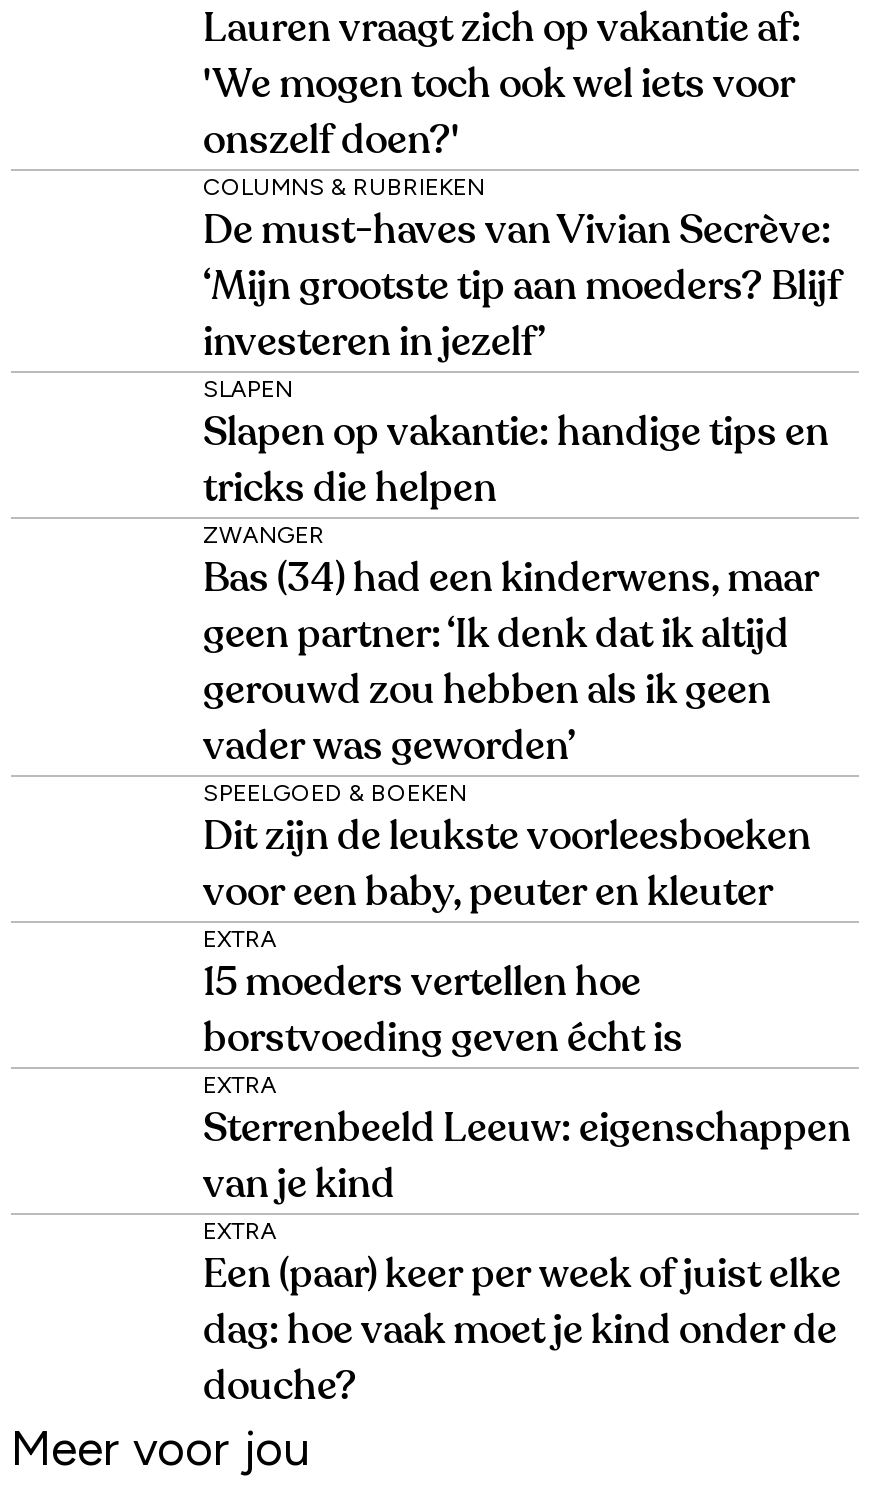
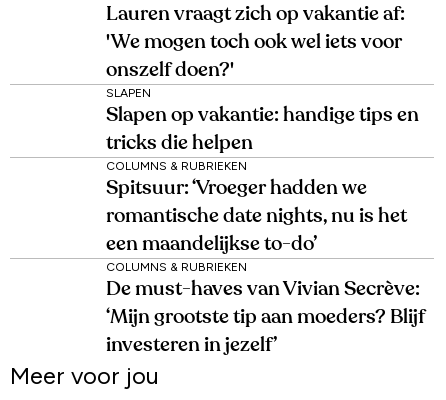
+ COLUMNS & RUBRIEKEN
+ Spitsuur: ‘Vroeger hadden we
+ romantische date nights, nu is het
+ een maandelijkse to-do’

moved down: COLUMNS & RUBRIEKEN | De must-haves van Vivian Secrève: | ‘Mijn grootste tip aan moeders? Blijf | investeren in jezelf’

moved up: SLAPEN | Slapen op vakantie: handige tips en | tricks die helpen

- ZWANGER
- Bas (34) had een kinderwens, maar
- geen partner: ‘Ik denk dat ik altijd
- gerouwd zou hebben als ik geen
- vader was geworden’
- SPEELGOED & BOEKEN
- Dit zijn de leukste voorleesboeken
- voor een baby, peuter en kleuter
- EXTRA
- 15 moeders vertellen hoe
- borstvoeding geven écht is
- EXTRA
- Sterrenbeeld Leeuw: eigenschappen
- van je kind
- EXTRA
- Een (paar) keer per week of juist elke
- dag: hoe vaak moet je kind onder de
- douche?
